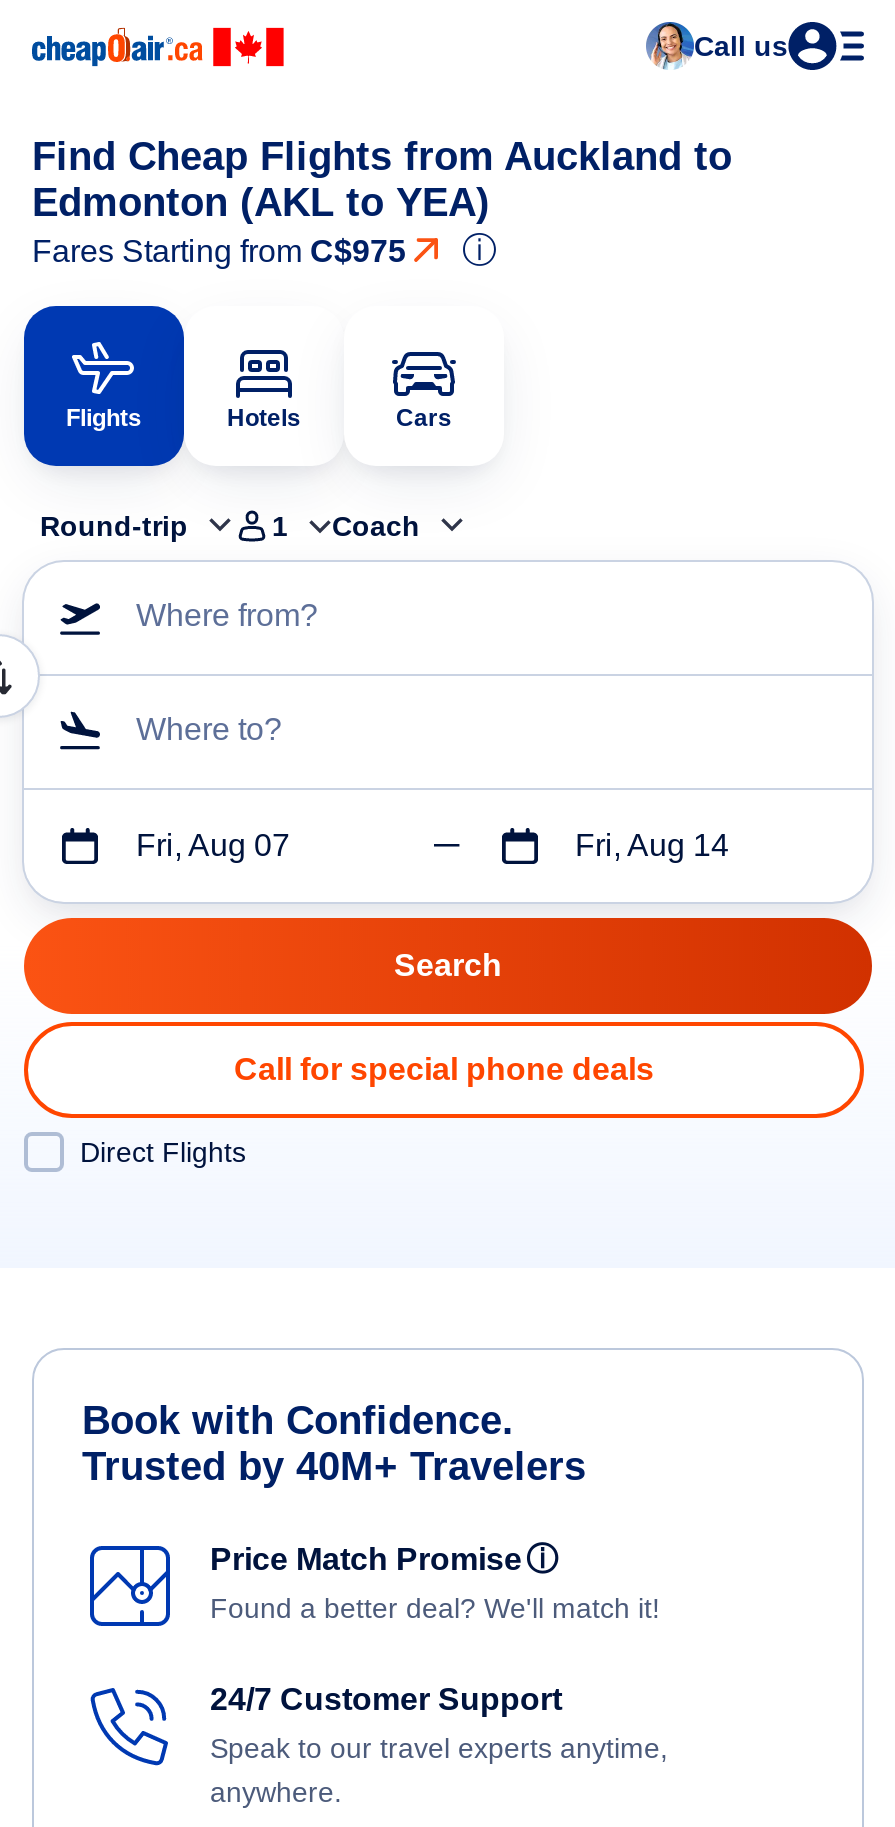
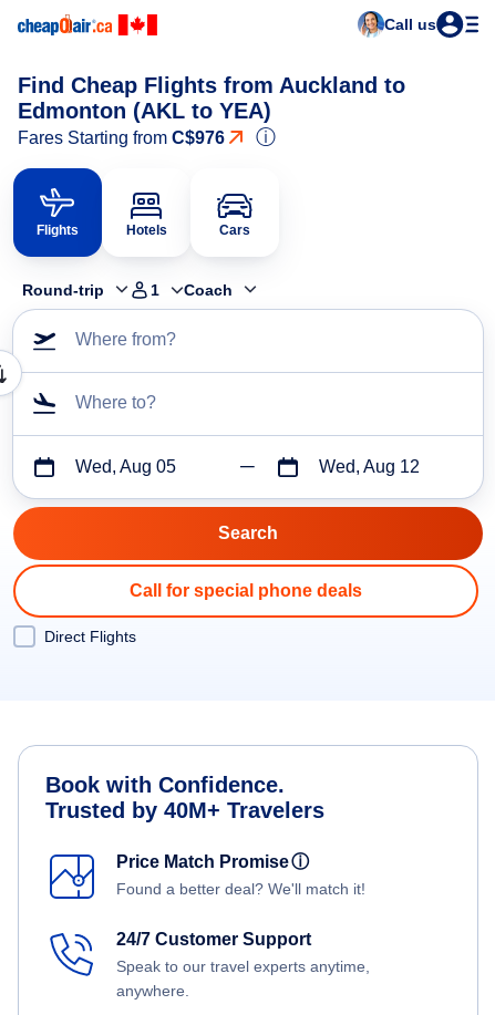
- Fares Starting from C$975
+ Fares Starting from C$976

- Fri, Aug 07
+ Wed, Aug 05

- Fri, Aug 14
+ Wed, Aug 12
